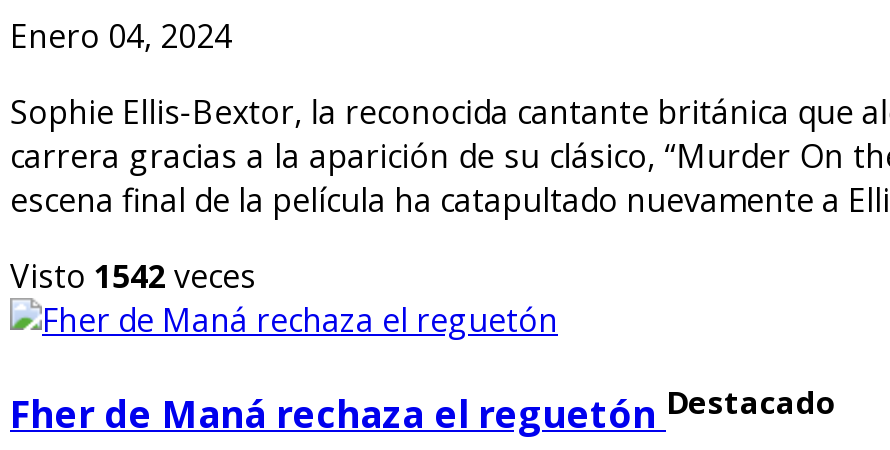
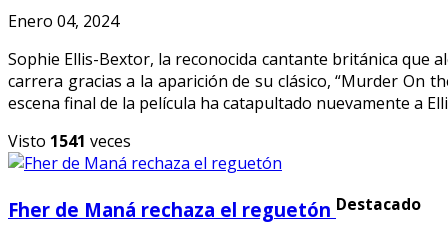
- Visto 1542 veces
+ Visto 1541 veces
